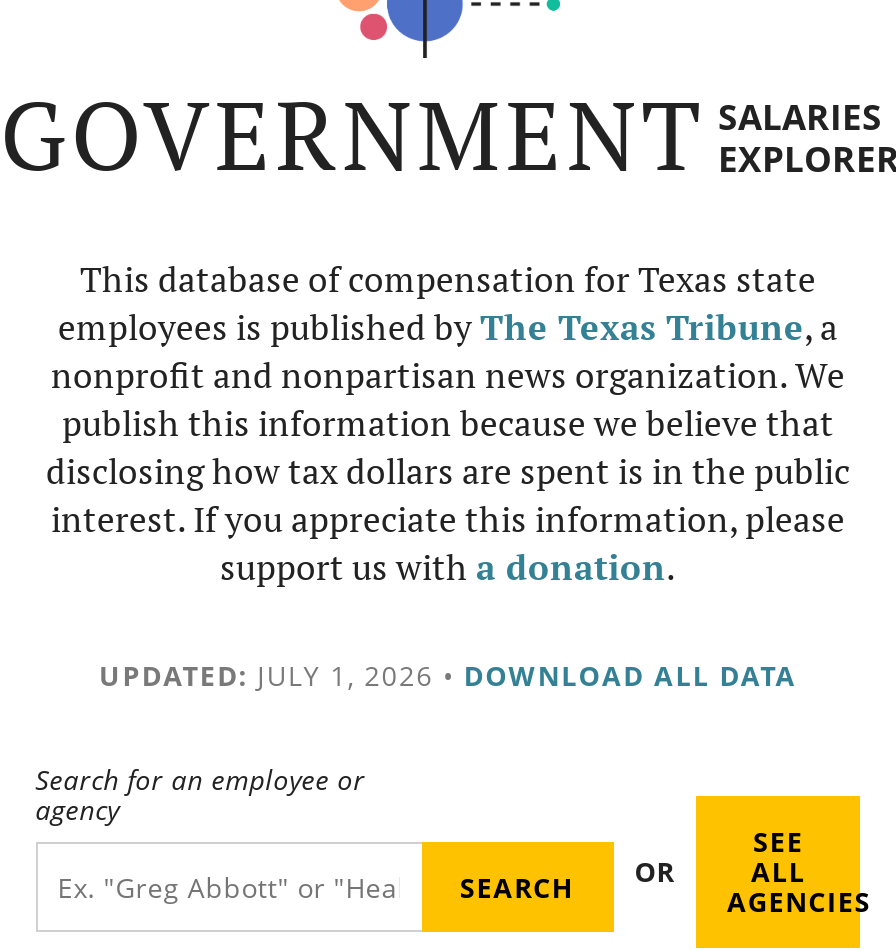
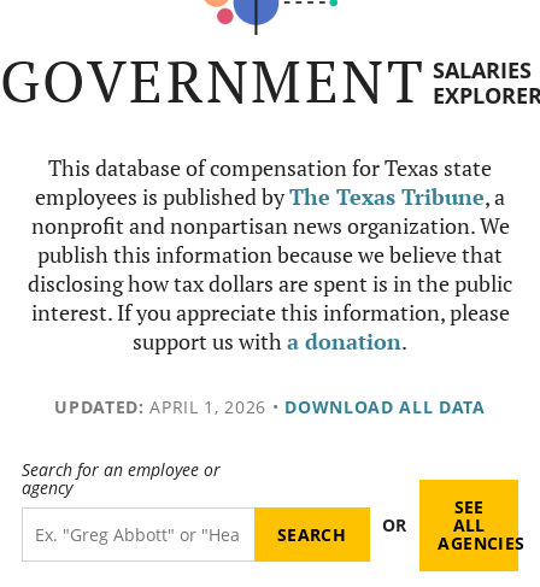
- UPDATED: JULY 1, 2026 • DOWNLOAD ALL DATA
+ UPDATED: APRIL 1, 2026 • DOWNLOAD ALL DATA
